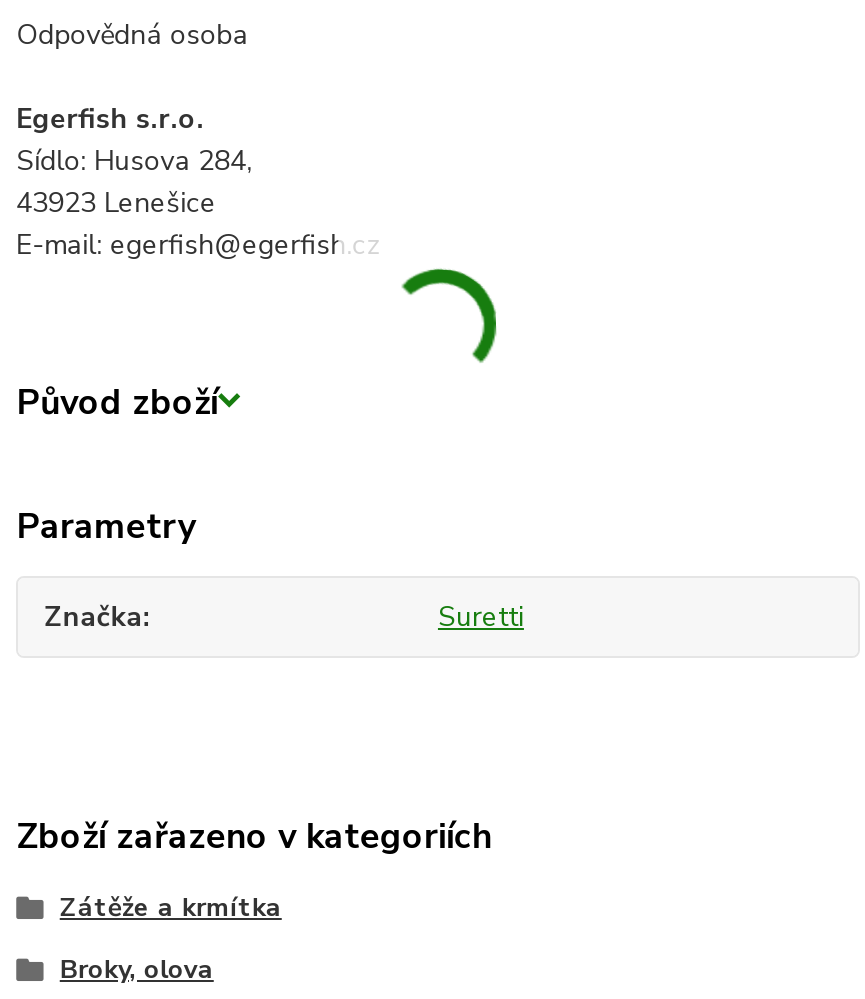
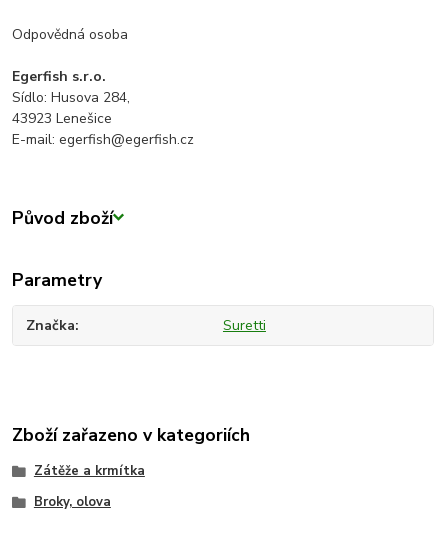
- [image]
